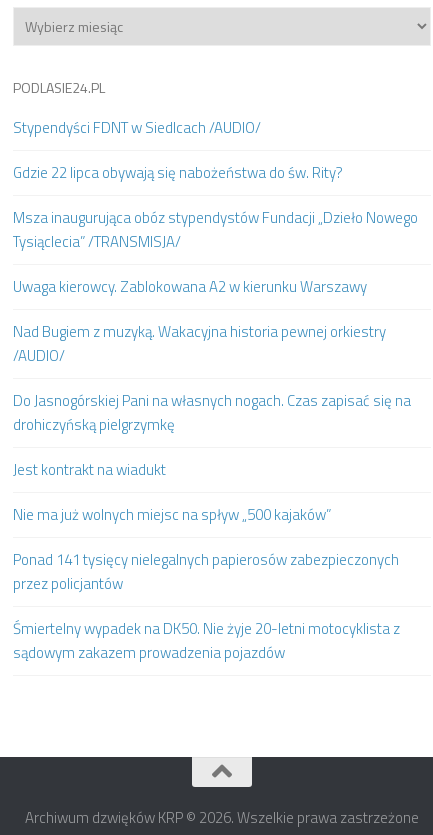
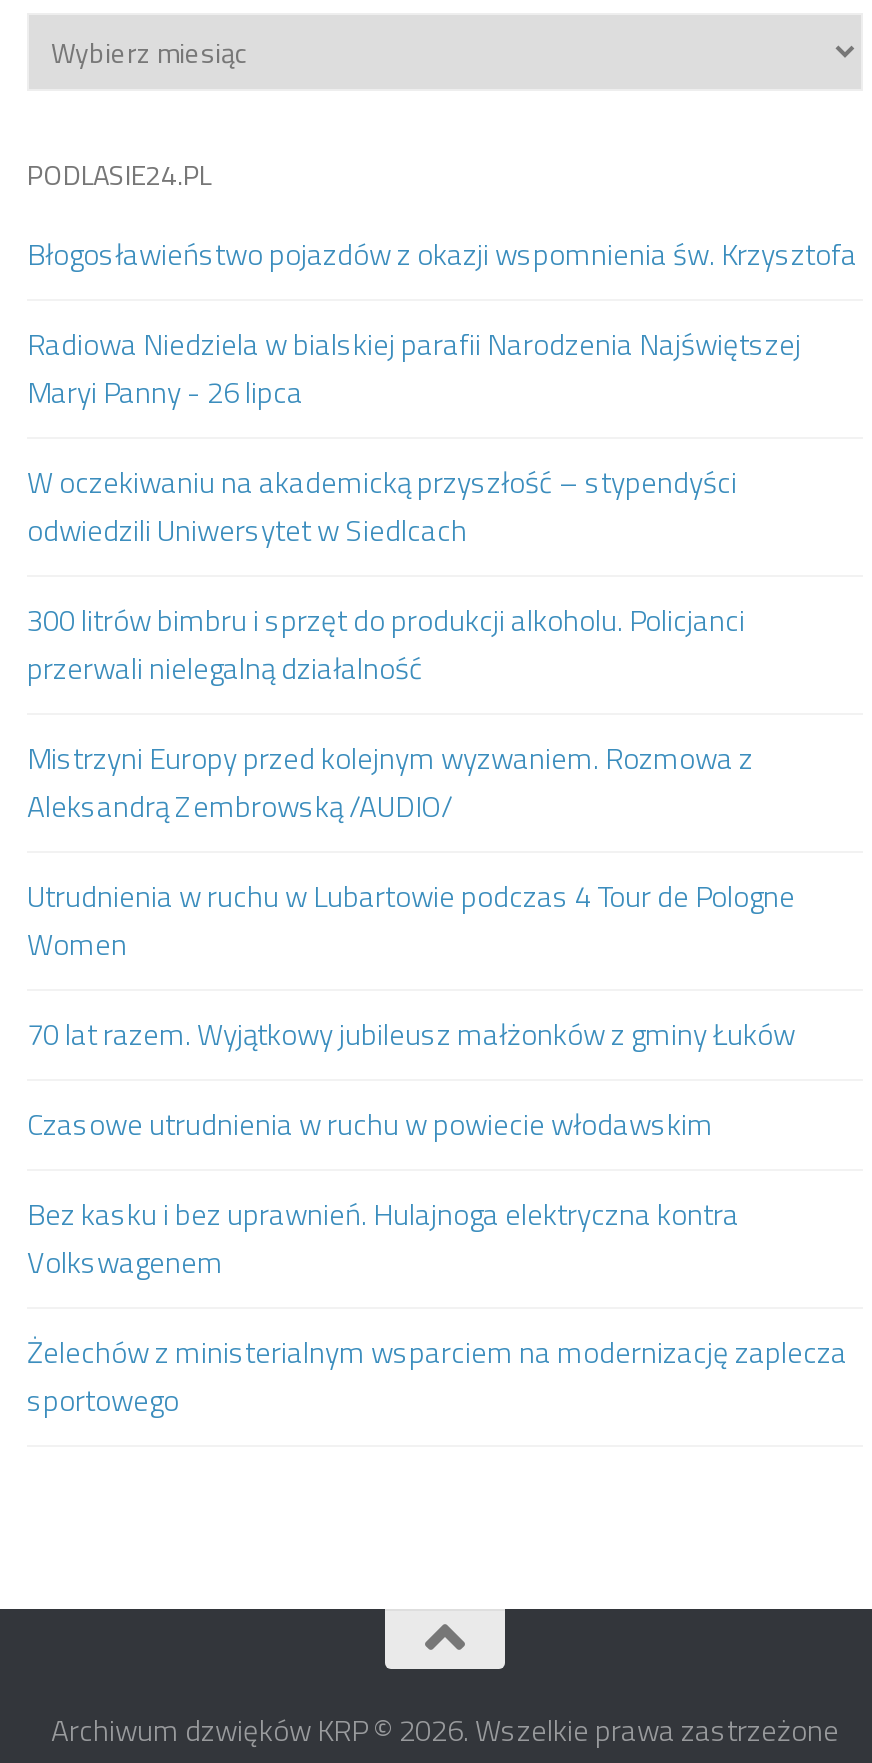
- Stypendyści FDNT w Siedlcach /AUDIO/
+ Błogosławieństwo pojazdów z okazji wspomnienia św. Krzysztofa

- Gdzie 22 lipca obywają się nabożeństwa do św. Rity?
+ Radiowa Niedziela w bialskiej parafii Narodzenia Najświętszej
+ Maryi Panny - 26 lipca

- Msza inaugurująca obóz stypendystów Fundacji „Dzieło Nowego
- Tysiąclecia” /TRANSMISJA/
+ W oczekiwaniu na akademicką przyszłość – stypendyści
+ odwiedzili Uniwersytet w Siedlcach

- Uwaga kierowcy. Zablokowana A2 w kierunku Warszawy
+ 300 litrów bimbru i sprzęt do produkcji alkoholu. Policjanci
+ przerwali nielegalną działalność

- Nad Bugiem z muzyką. Wakacyjna historia pewnej orkiestry
- /AUDIO/
+ Mistrzyni Europy przed kolejnym wyzwaniem. Rozmowa z
+ Aleksandrą Zembrowską /AUDIO/

- Do Jasnogórskiej Pani na własnych nogach. Czas zapisać się na
- drohiczyńską pielgrzymkę
+ Utrudnienia w ruchu w Lubartowie podczas 4 Tour de Pologne
+ Women

- Jest kontrakt na wiadukt
+ 70 lat razem. Wyjątkowy jubileusz małżonków z gminy Łuków

- Nie ma już wolnych miejsc na spływ „500 kajaków”
+ Czasowe utrudnienia w ruchu w powiecie włodawskim

- Ponad 141 tysięcy nielegalnych papierosów zabezpieczonych
- przez policjantów
+ Bez kasku i bez uprawnień. Hulajnoga elektryczna kontra
+ Volkswagenem

- Śmiertelny wypadek na DK50. Nie żyje 20-letni motocyklista z
- sądowym zakazem prowadzenia pojazdów
+ Żelechów z ministerialnym wsparciem na modernizację zaplecza
+ sportowego
